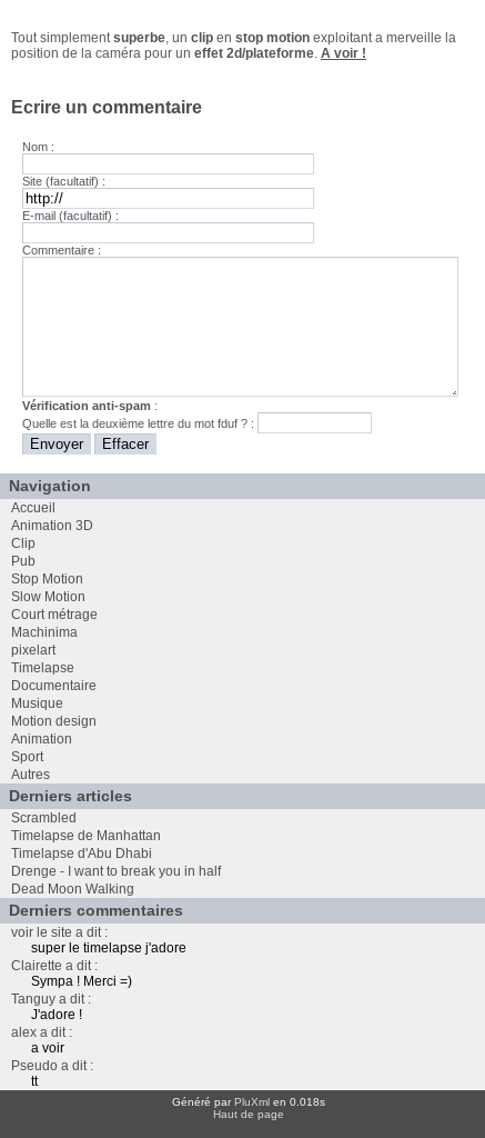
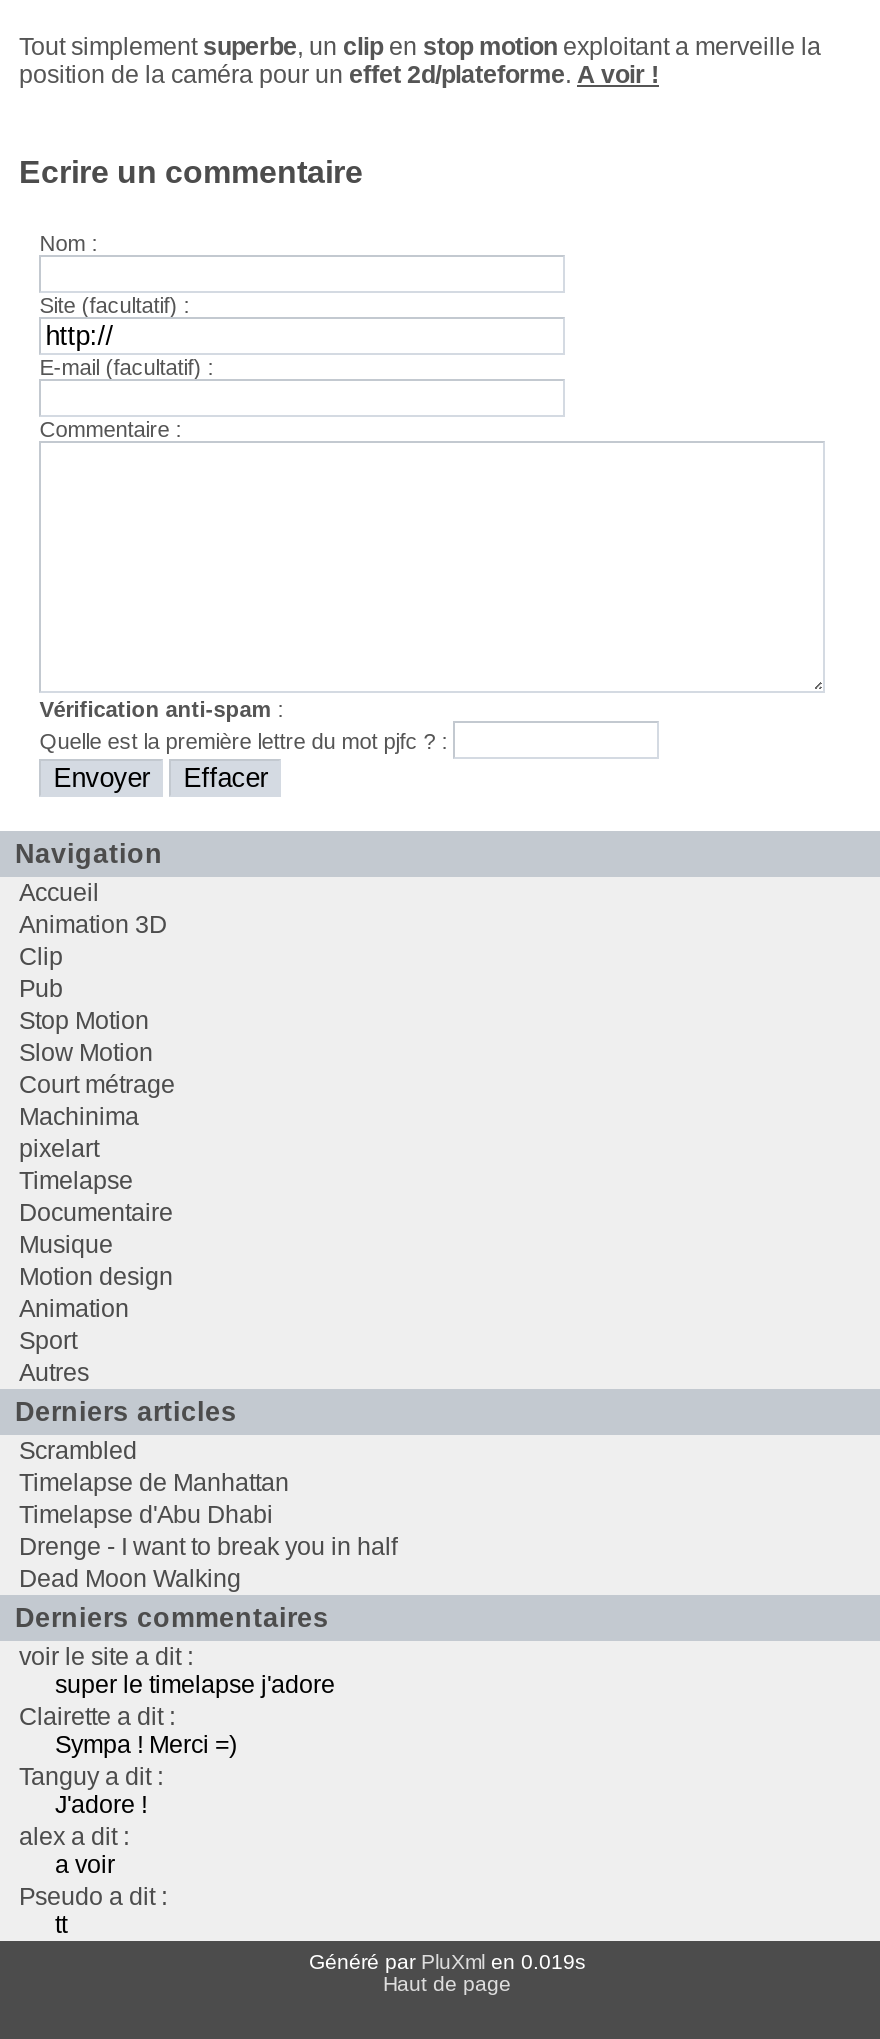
- Quelle est la deuxième lettre du mot fduf? :
+ Quelle est la première lettre du mot pjfc? :

- Généré par PluXml en 0.018s
+ Généré par PluXml en 0.019s
